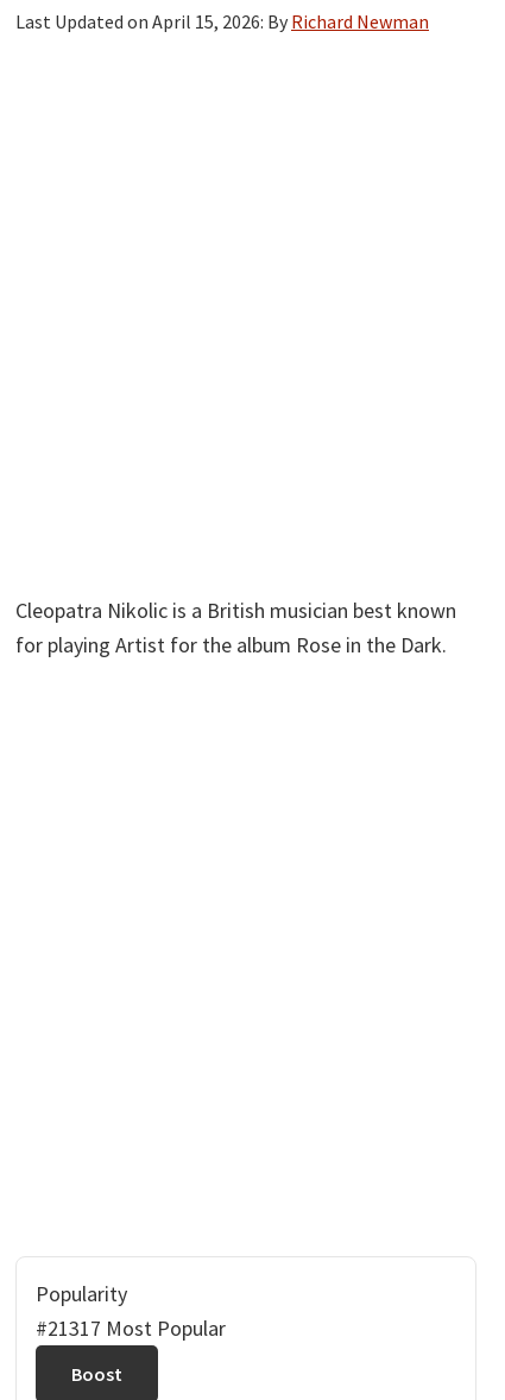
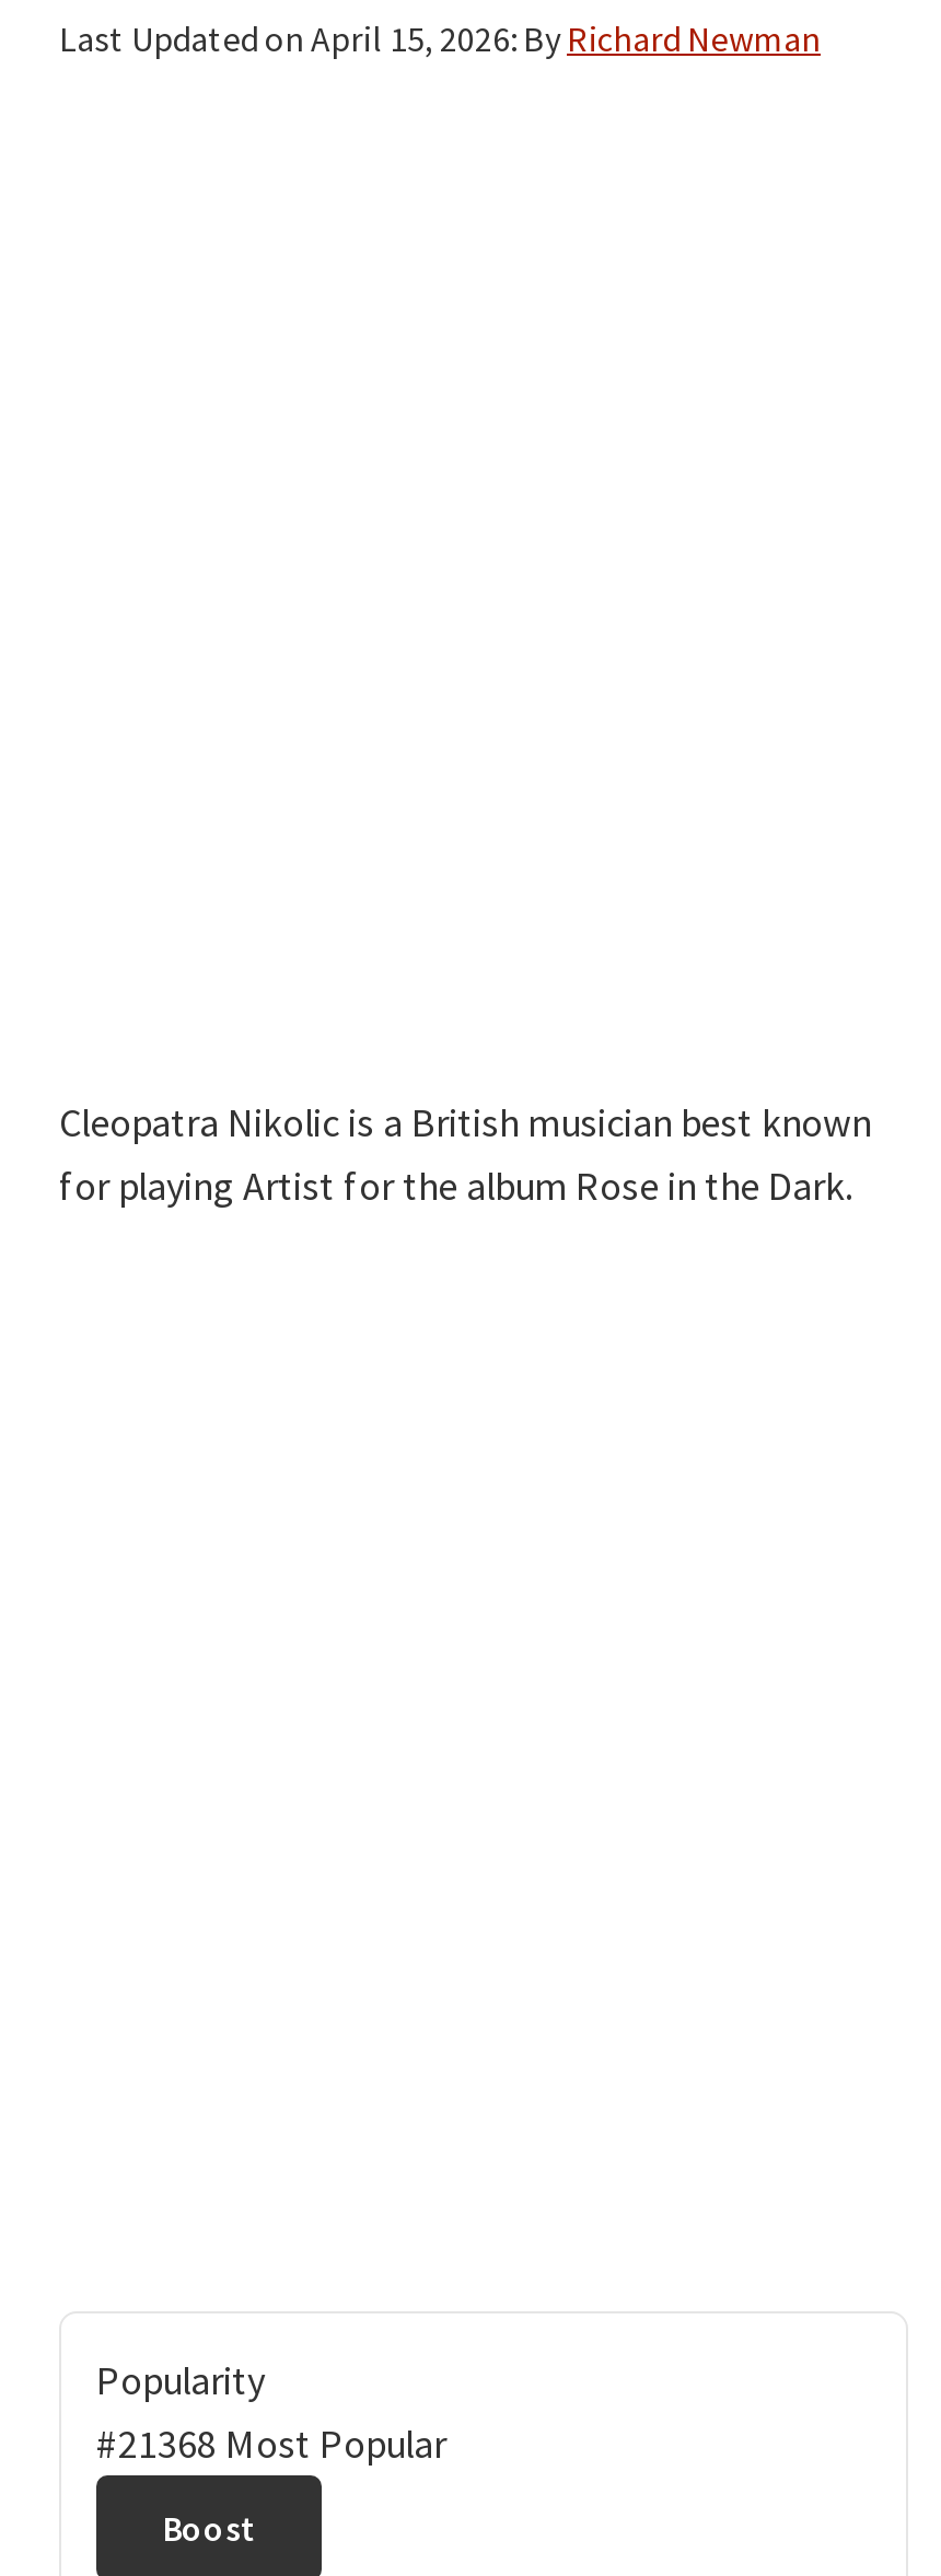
- #21317 Most Popular
+ #21368 Most Popular
